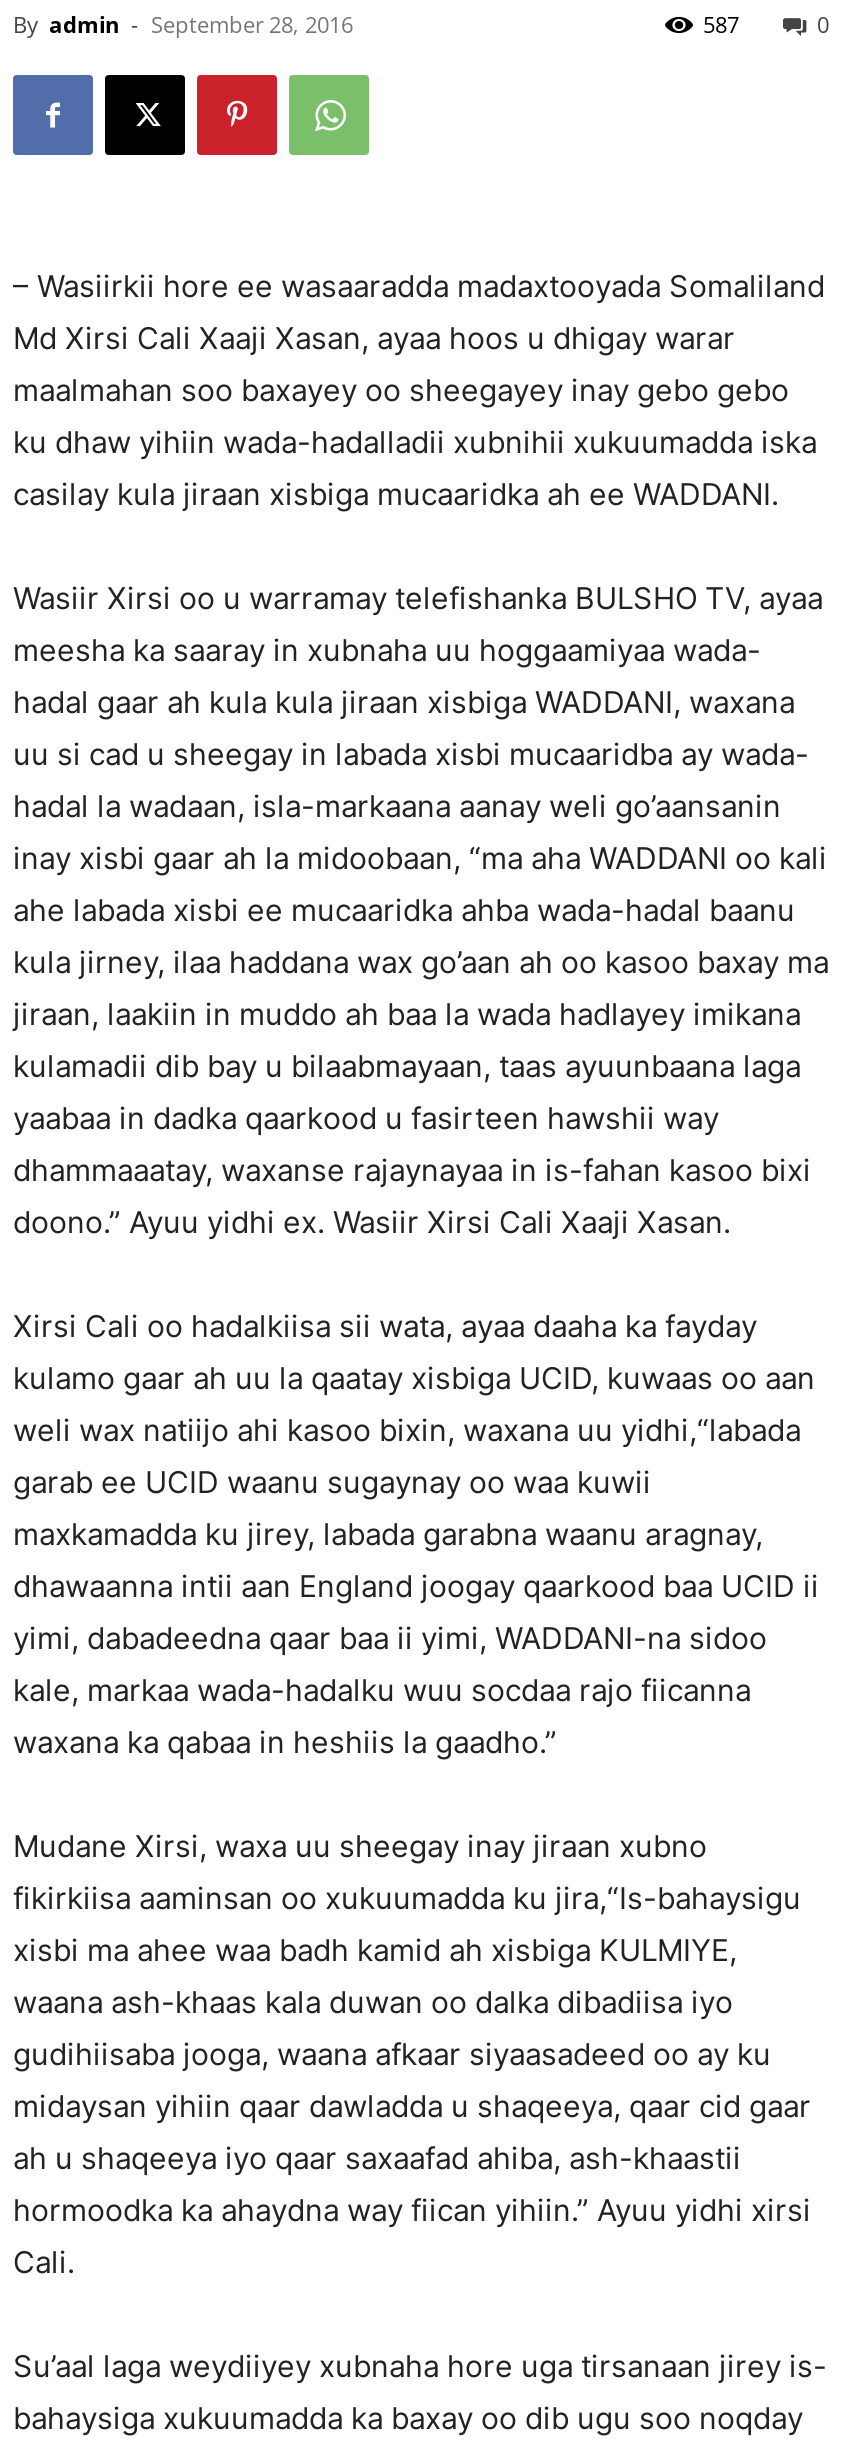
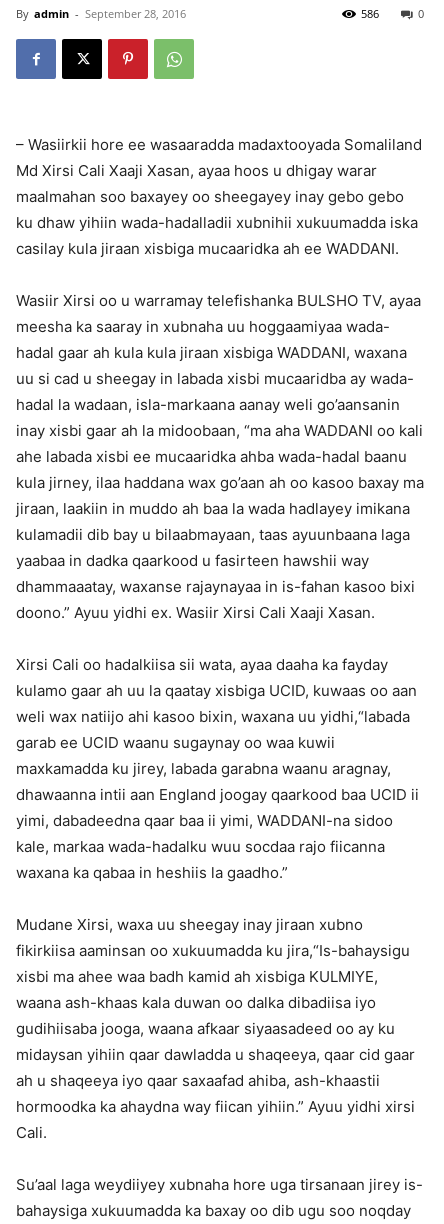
- 587
+ 586
